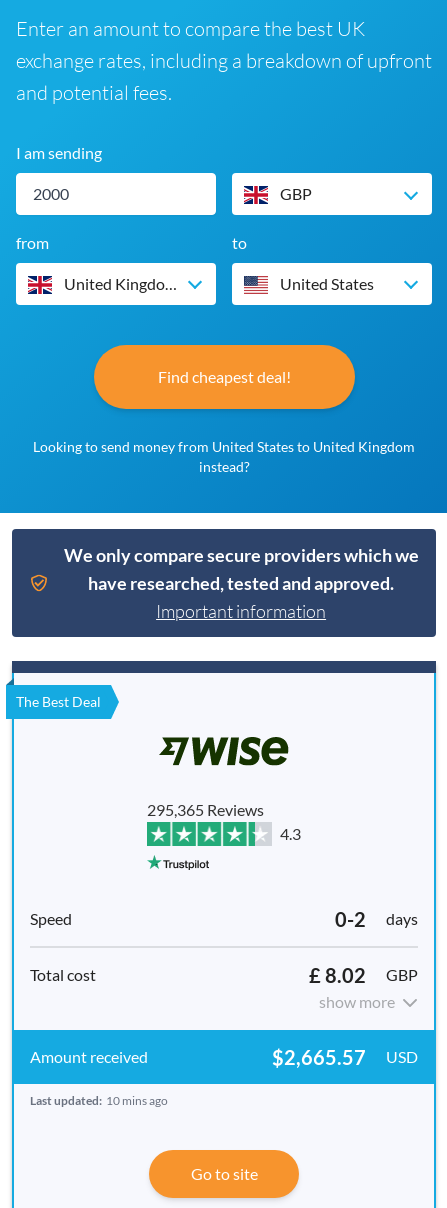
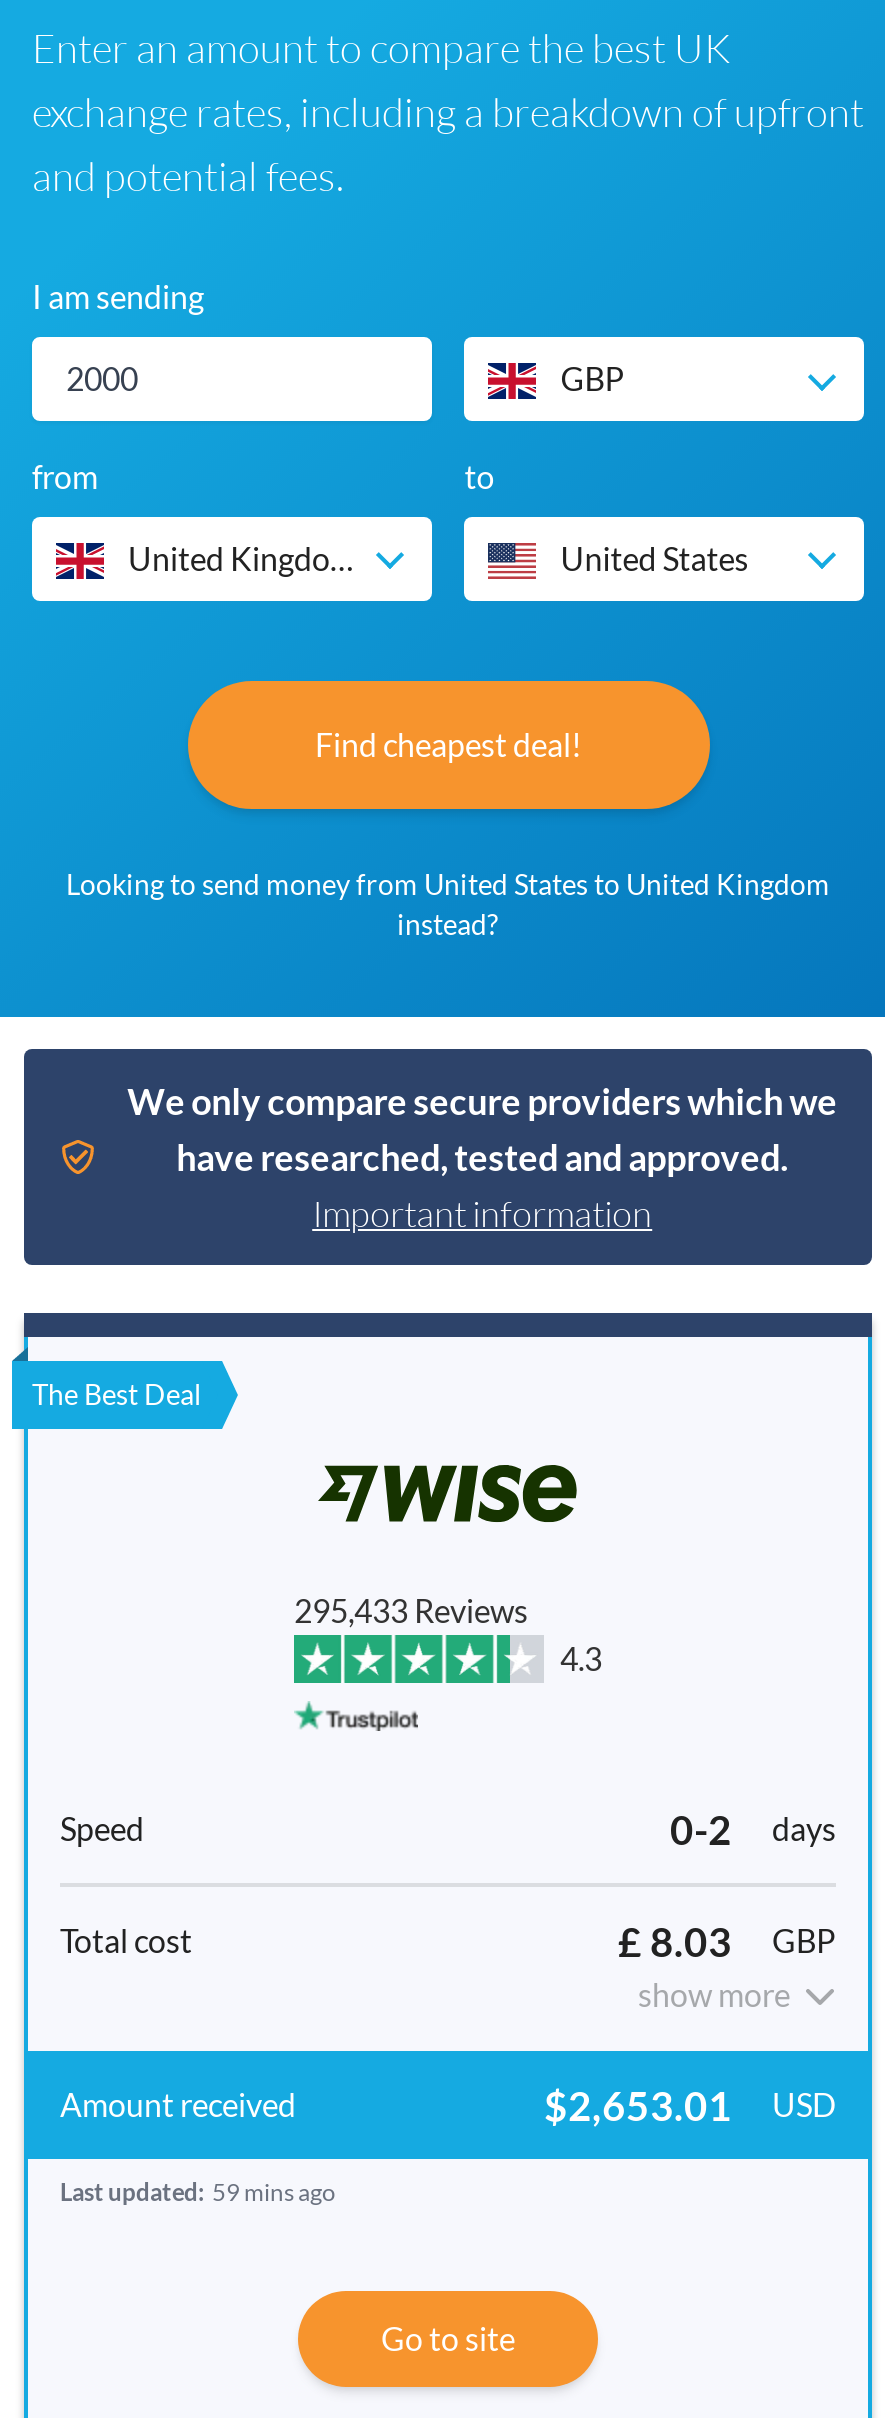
- 295,365 Reviews
+ 295,433 Reviews

- £ 8.02 GBP
+ £ 8.03 GBP

- $2,665.57 USD
+ $2,653.01 USD

- Last updated: 10 mins ago
+ Last updated: 59 mins ago
